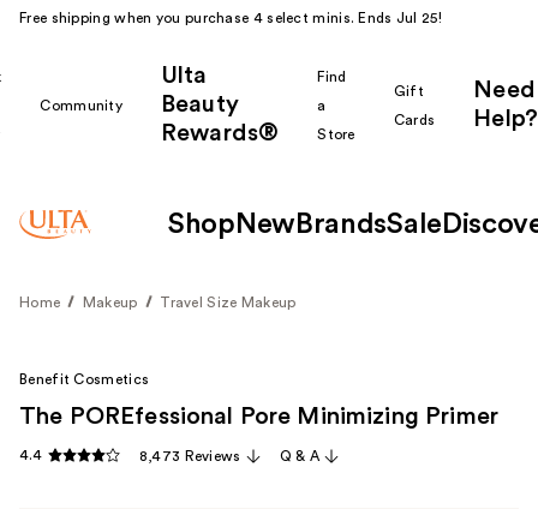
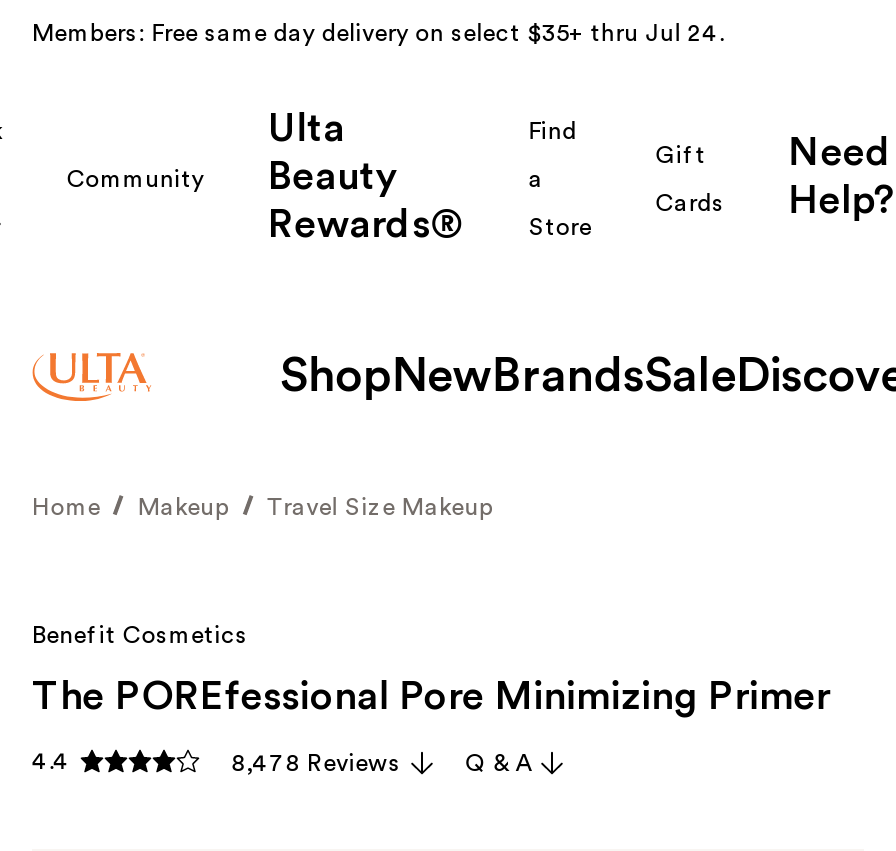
- Free shipping when you purchase 4 select minis. Ends Jul 25!
+ Members: Free same day delivery on select $35+ thru Jul 24.

- 8,473 Reviews
+ 8,478 Reviews
